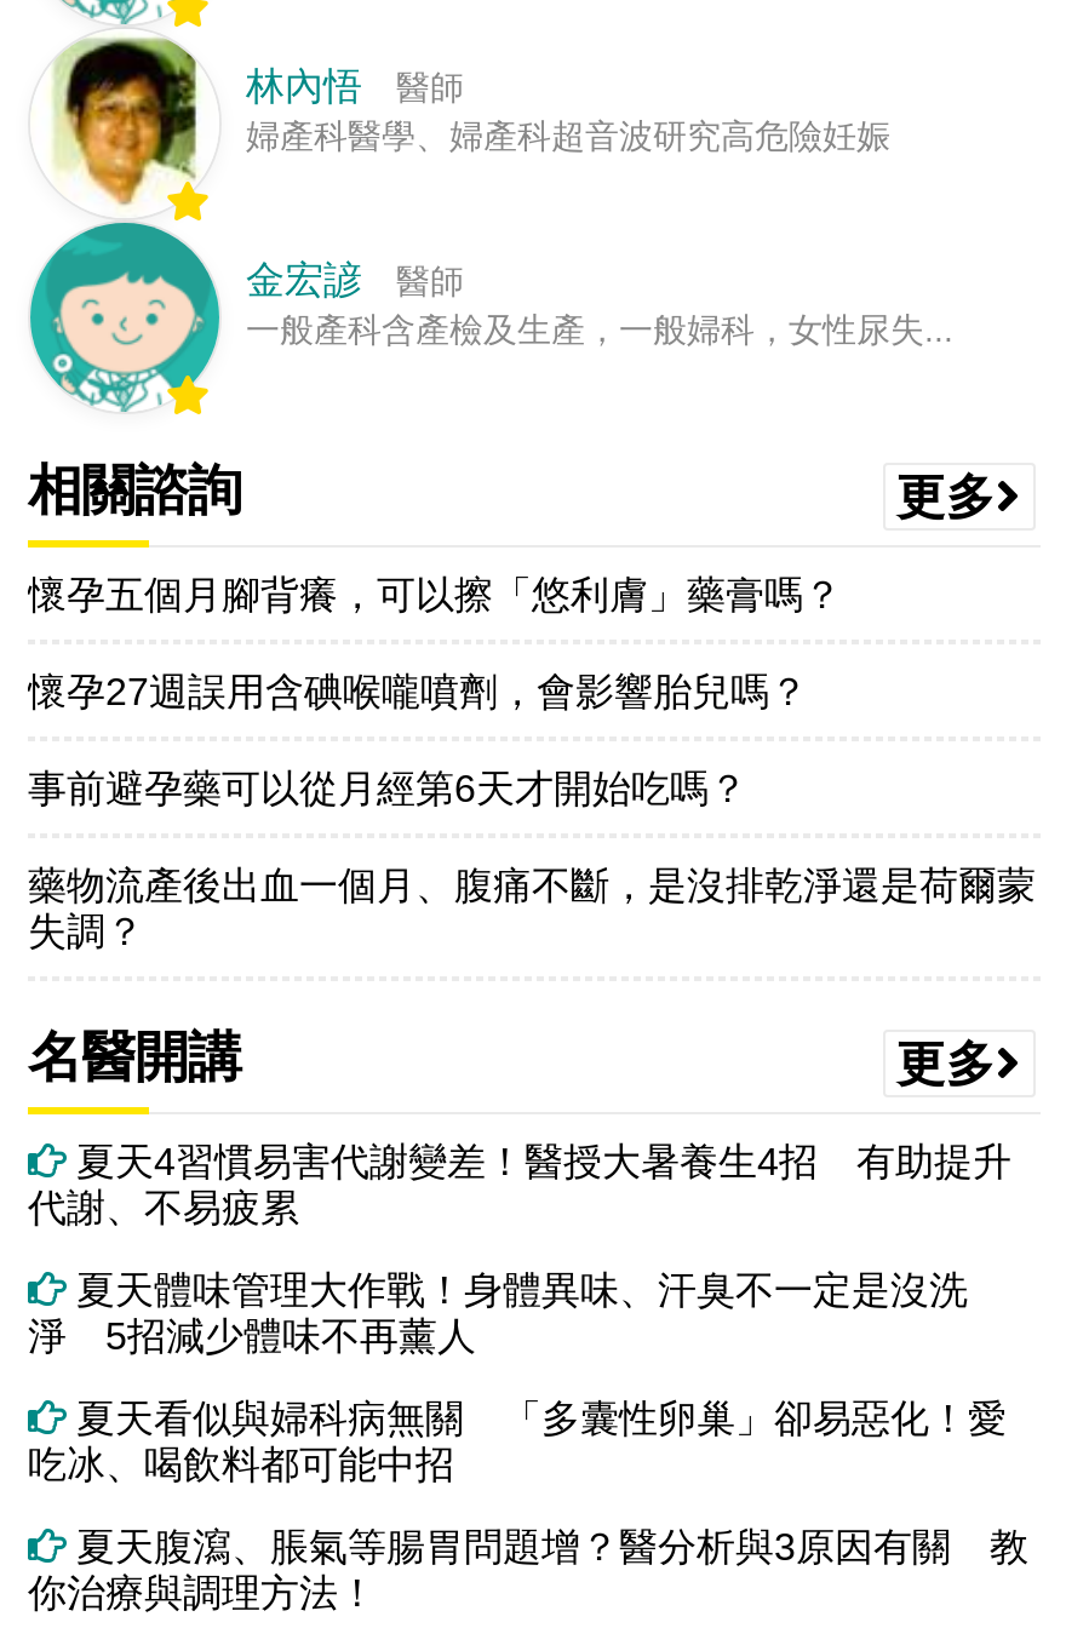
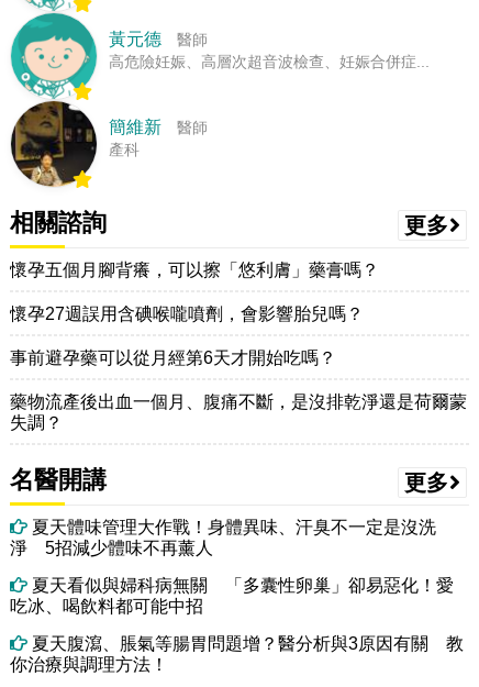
- [image]
- 林內悟
+ [image]
+ 黃元德

- 婦產科醫學、婦產科超音波研究高危險妊娠
+ 高危險妊娠、高層次超音波檢查、妊娠合併症...

- 金宏諺
+ 簡維新

- 一般產科含產檢及生產，一般婦科，女性尿失...
+ 產科

- 夏天4習慣易害代謝變差！醫授大暑養生4招 有助提升
- 代謝、不易疲累
